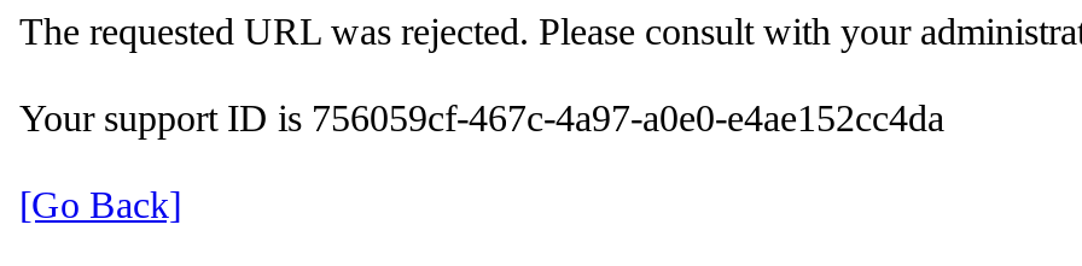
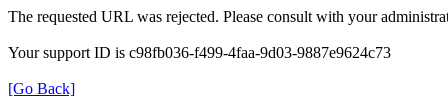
- Your support ID is 756059cf-467c-4a97-a0e0-e4ae152cc4da
+ Your support ID is c98fb036-f499-4faa-9d03-9887e9624c73
